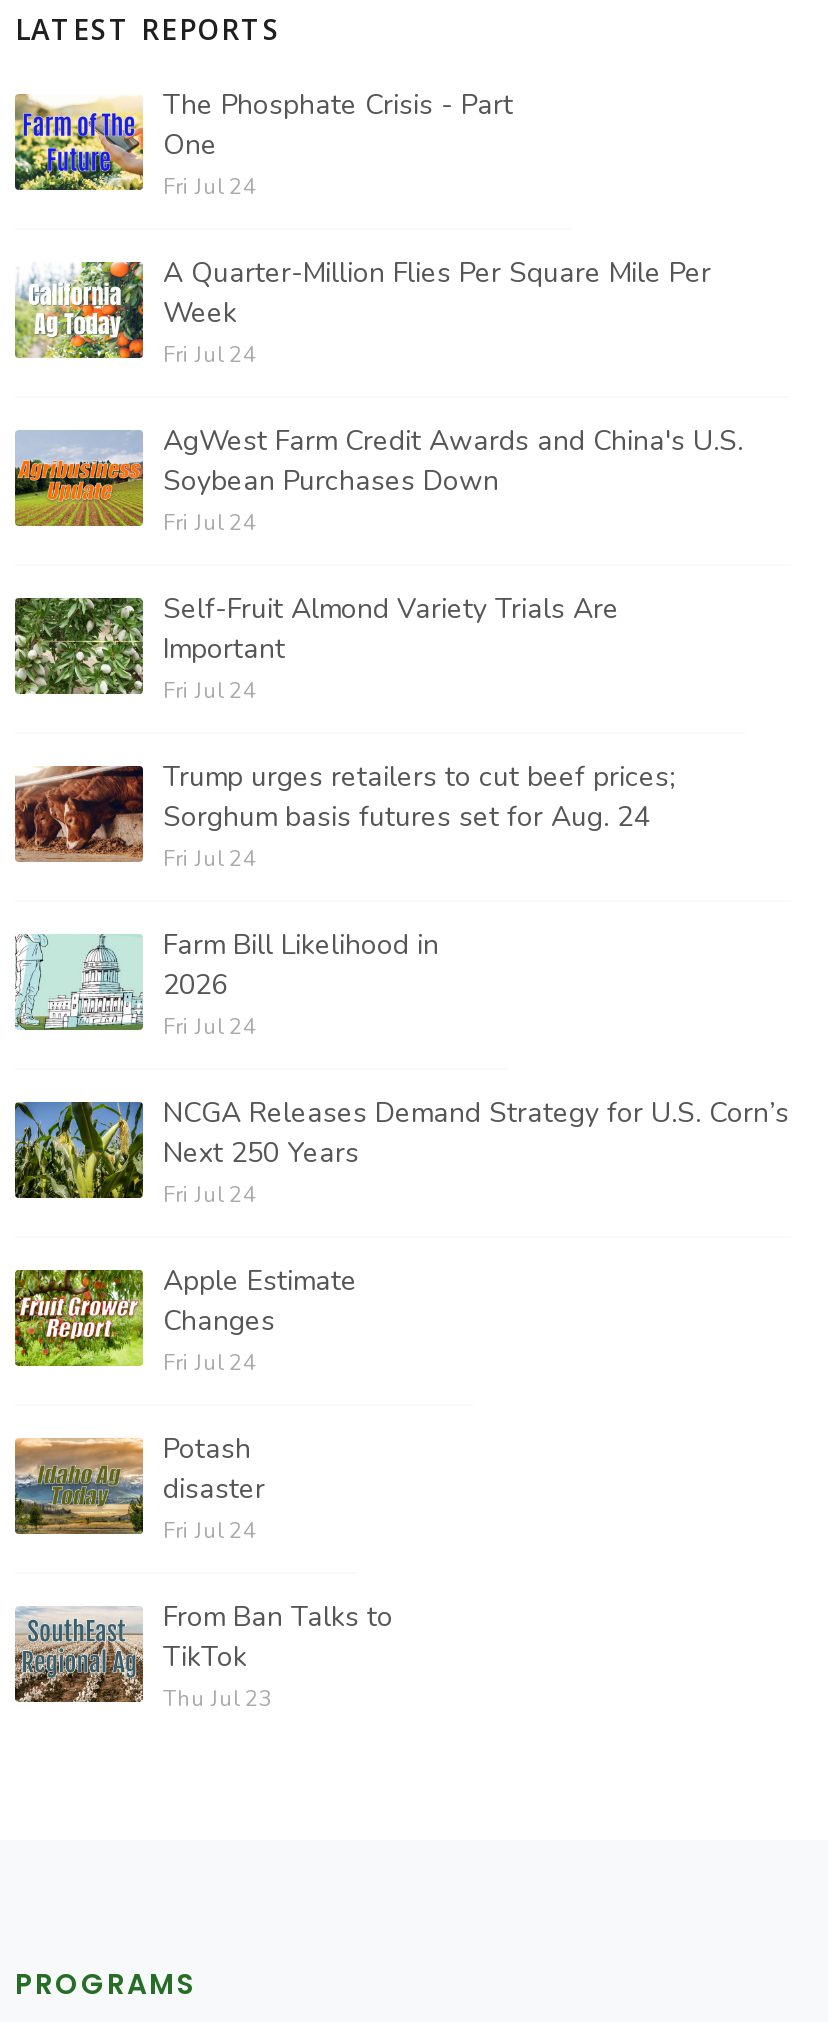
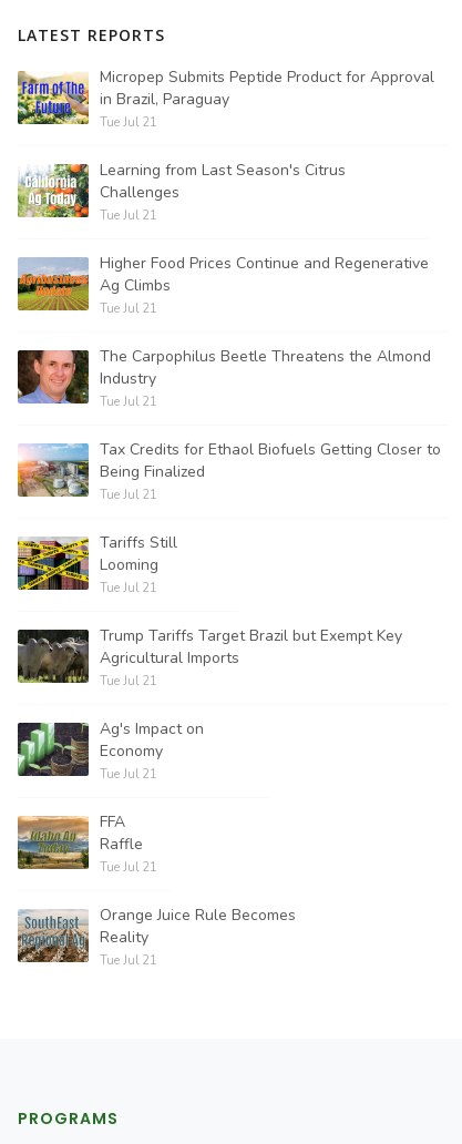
- The Phosphate Crisis - Part
- One
- Fri Jul 24
+ Micropep Submits Peptide Product for Approval
+ in Brazil, Paraguay
+ Tue Jul 21

- A Quarter-Million Flies Per Square Mile Per
- Week
- Fri Jul 24
+ Learning from Last Season's Citrus
+ Challenges
+ Tue Jul 21

- AgWest Farm Credit Awards and China's U.S.
- Soybean Purchases Down
- Fri Jul 24
+ Higher Food Prices Continue and Regenerative
+ Ag Climbs
+ Tue Jul 21

- [image]
- Self-Fruit Almond Variety Trials Are
- Important
- Fri Jul 24
+ [image]
+ The Carpophilus Beetle Threatens the Almond
+ Industry
+ Tue Jul 21

- [image]
- Trump urges retailers to cut beef prices;
- Sorghum basis futures set for Aug. 24
- Fri Jul 24
+ [image]
+ Tax Credits for Ethaol Biofuels Getting Closer to
+ Being Finalized
+ Tue Jul 21

- [image]
- Farm Bill Likelihood in
- 2026
- Fri Jul 24
+ [image]
+ Tariffs Still
+ Looming
+ Tue Jul 21

- [image]
- NCGA Releases Demand Strategy for U.S. Corn’s
- Next 250 Years
- Fri Jul 24
+ [image]
+ Trump Tariffs Target Brazil but Exempt Key
+ Agricultural Imports
+ Tue Jul 21

- [image]
- Apple Estimate
- Changes
- Fri Jul 24
+ [image]
+ Ag's Impact on
+ Economy
+ Tue Jul 21

- Potash
- disaster
- Fri Jul 24
+ FFA
+ Raffle
+ Tue Jul 21

- From Ban Talks to
- TikTok
- Thu Jul 23
+ Orange Juice Rule Becomes
+ Reality
+ Tue Jul 21
